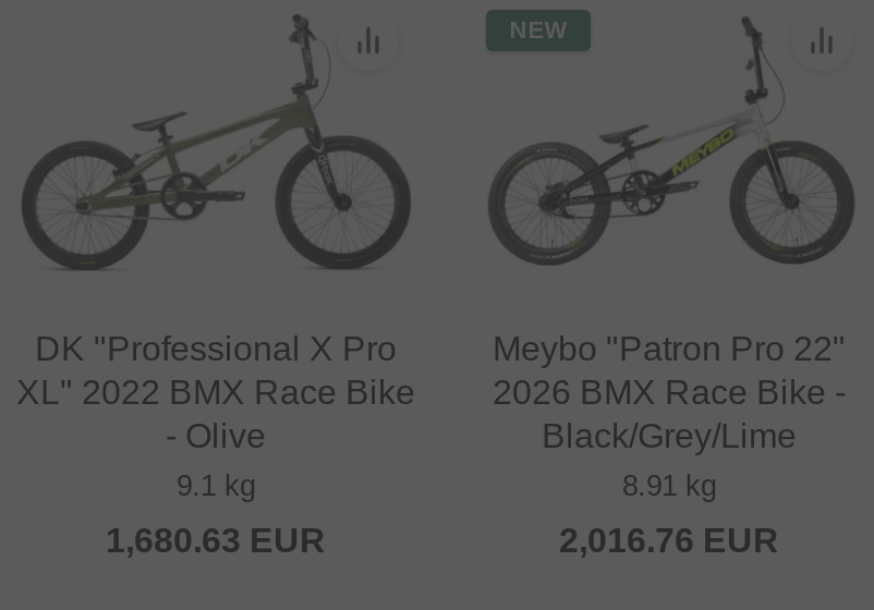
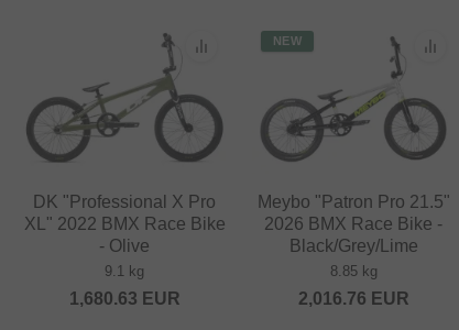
- Meybo "Patron Pro 22"
+ Meybo "Patron Pro 21.5"

- 8.91 kg
+ 8.85 kg
